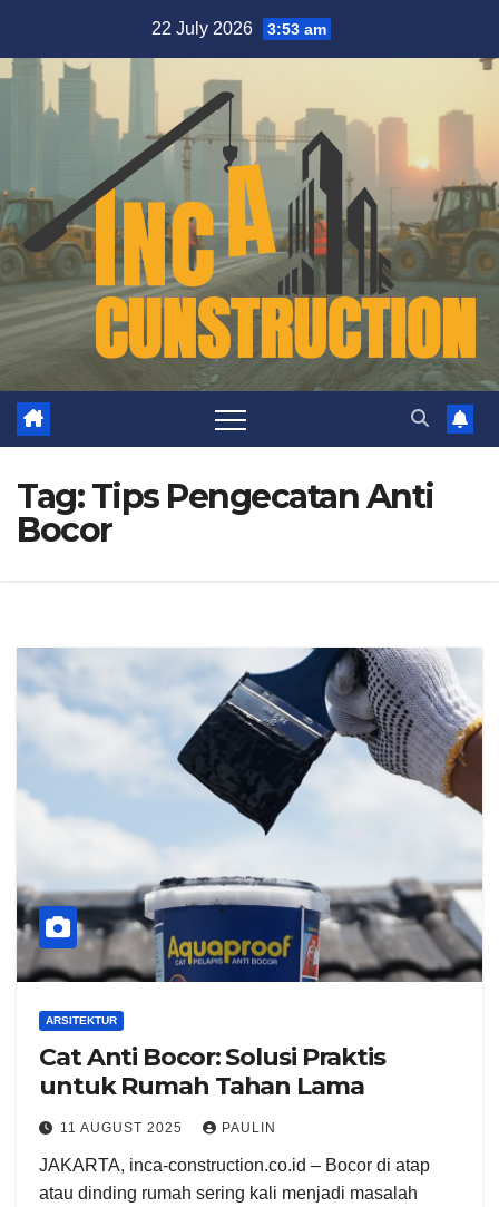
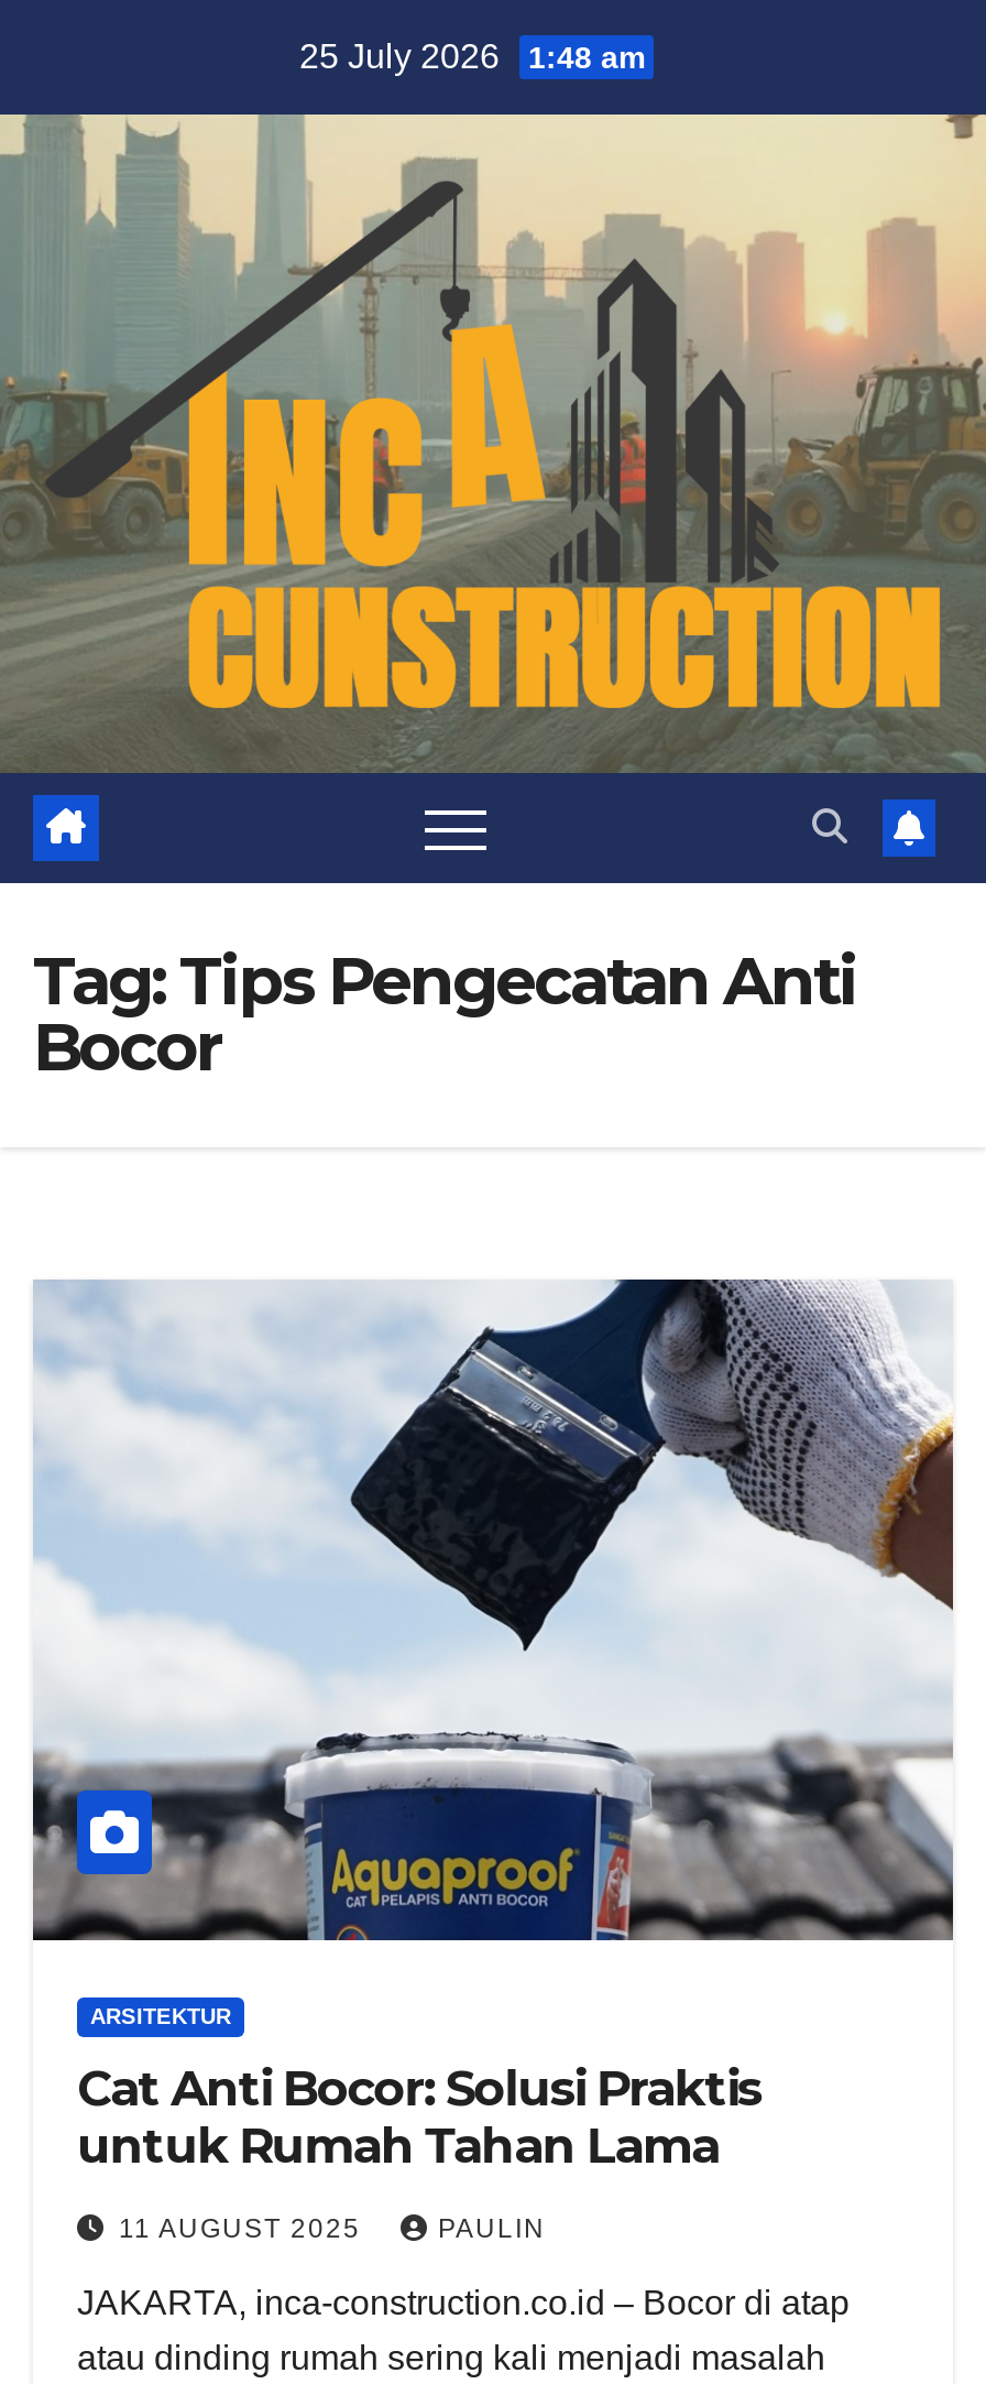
- 22 July 2026 3:53 am
+ 25 July 2026 1:48 am
